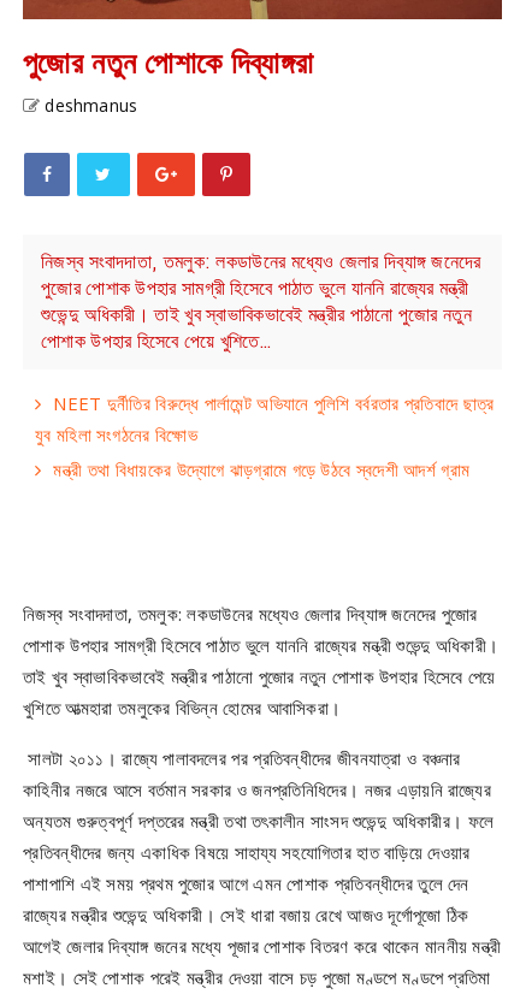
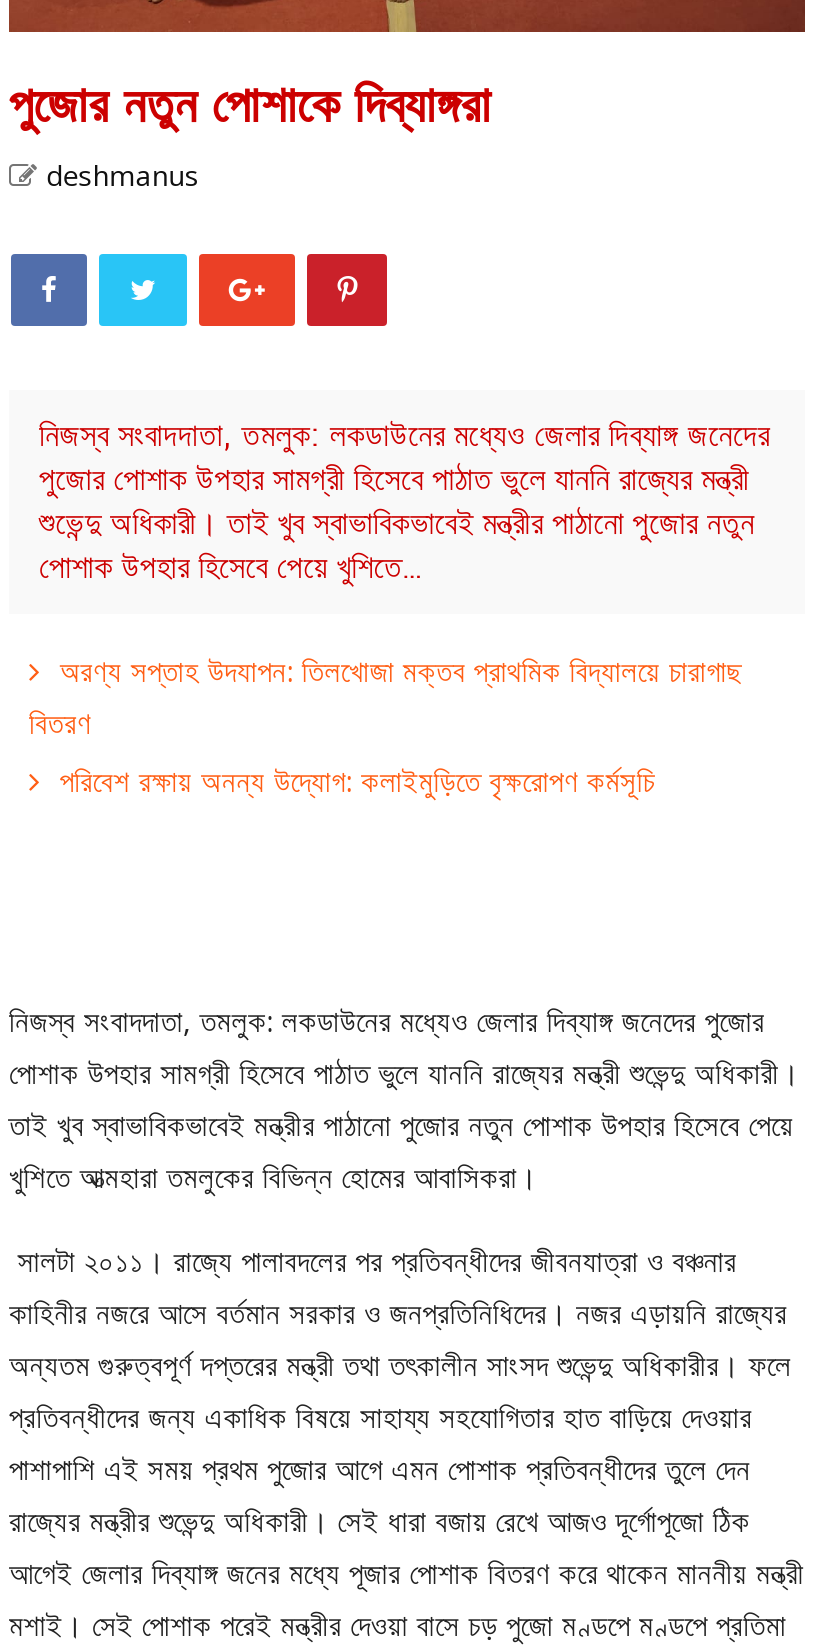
- NEET দুর্নীতির বিরুদ্ধে পার্লামেন্ট অভিযানে পুলিশি বর্বরতার প্রতিবাদে ছাত্র
- যুব মহিলা সংগঠনের বিক্ষোভ
- মন্ত্রী তথা বিধায়কের উদ্যোগে ঝাড়গ্রামে গড়ে উঠবে স্বদেশী আদর্শ গ্রাম
+ অরণ্য সপ্তাহ উদযাপন: তিলখোজা মক্তব প্রাথমিক বিদ্যালয়ে চারাগাছ
+ বিতরণ
+ পরিবেশ রক্ষায় অনন্য উদ্যোগ: কলাইমুড়িতে বৃক্ষরোপণ কর্মসূচি
